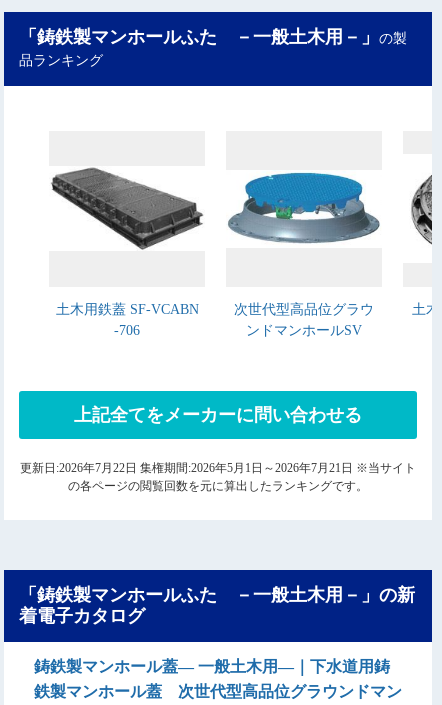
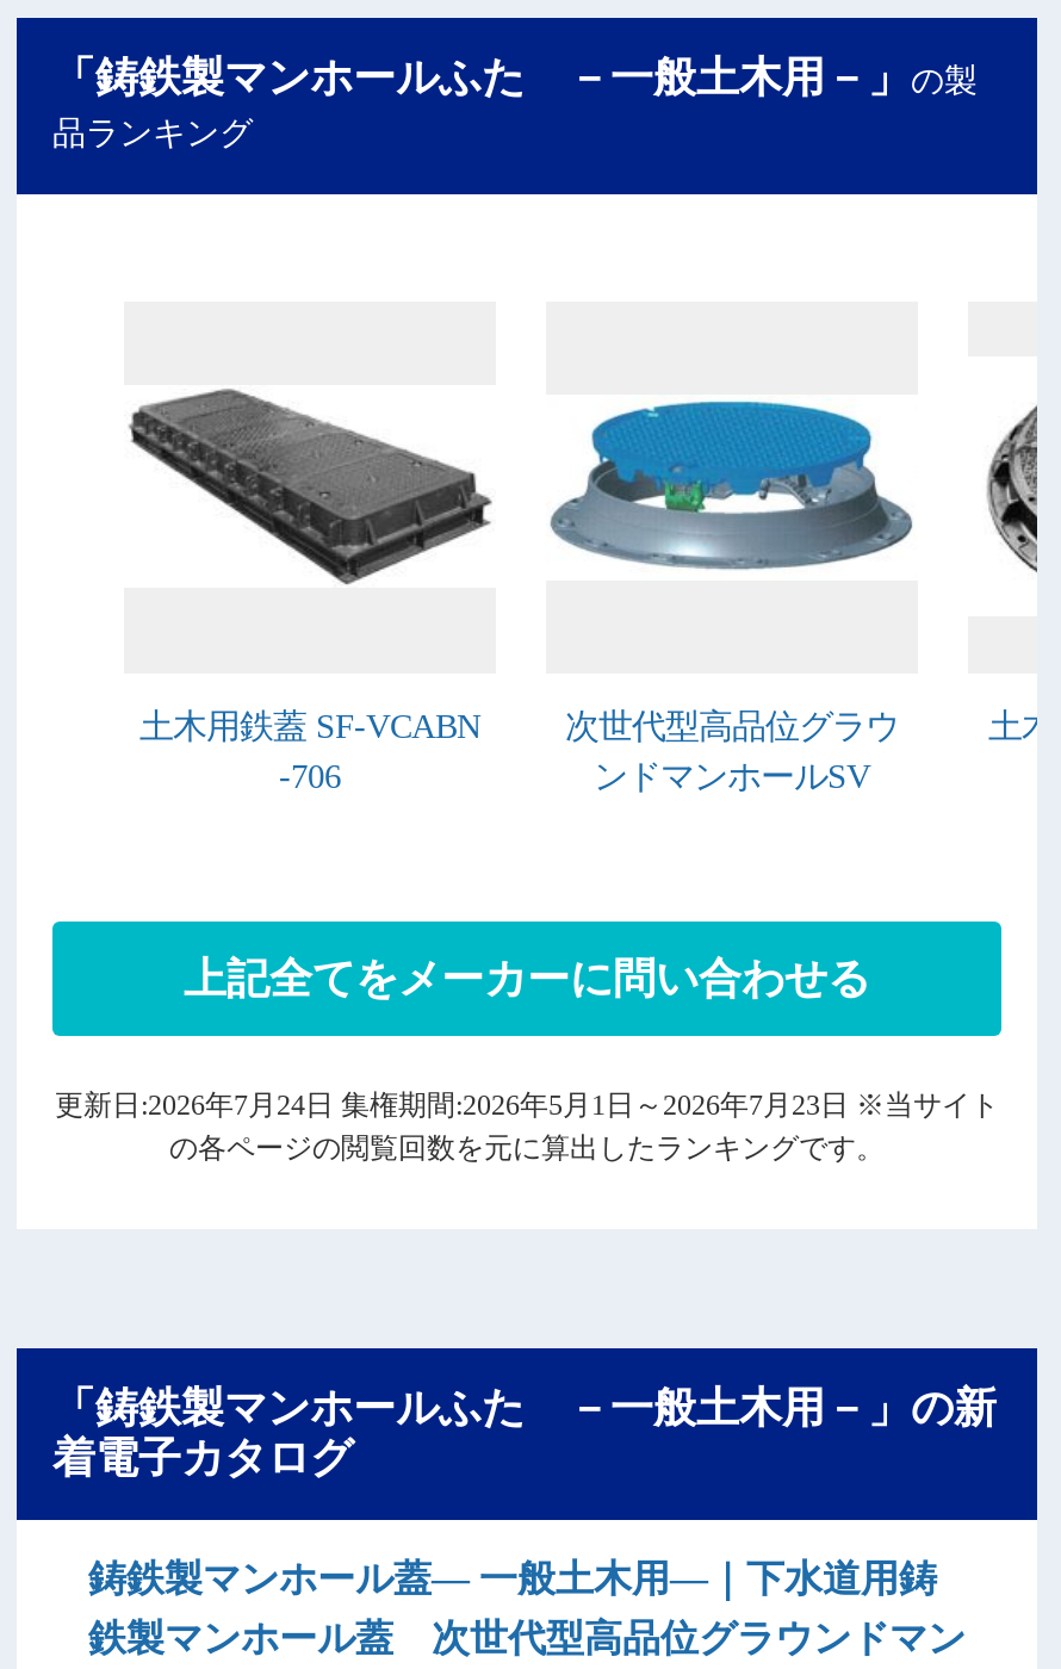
- 更新日:2026年7月22日 集権期間:2026年5月1日～2026年7月21日 ※当サイト
+ 更新日:2026年7月24日 集権期間:2026年5月1日～2026年7月23日 ※当サイト
